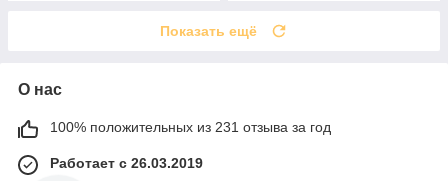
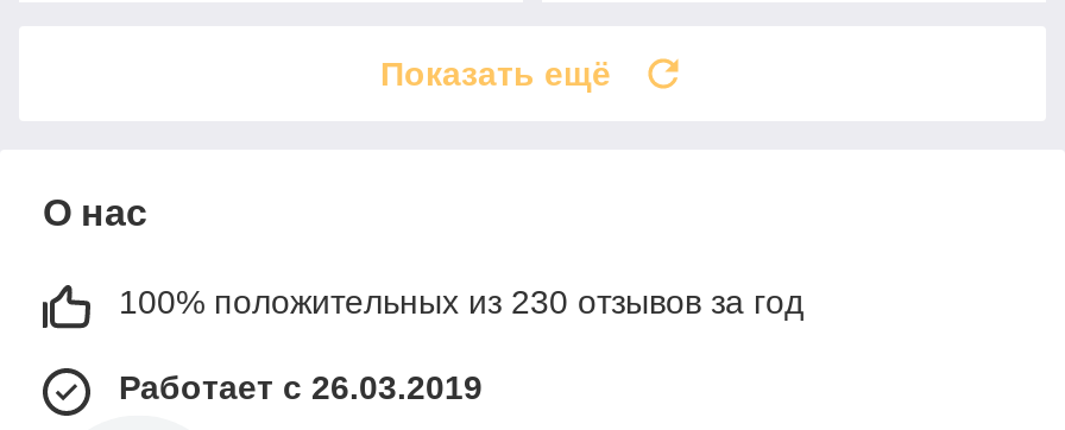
- 100% положительных из 231 отзыва за год
+ 100% положительных из 230 отзывов за год
